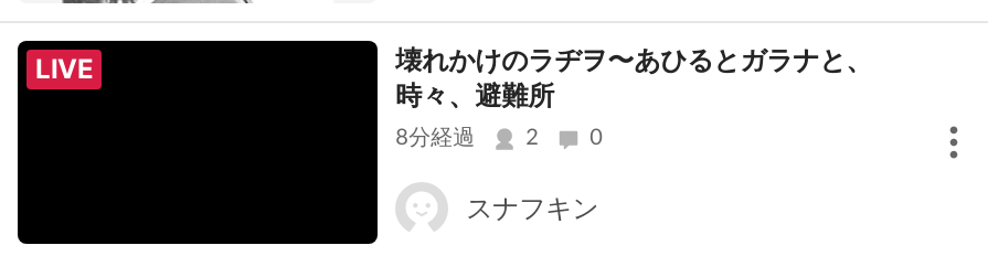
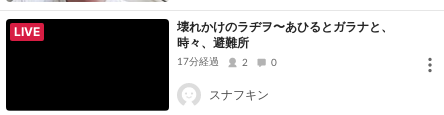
- 8分経過
+ 17分経過
